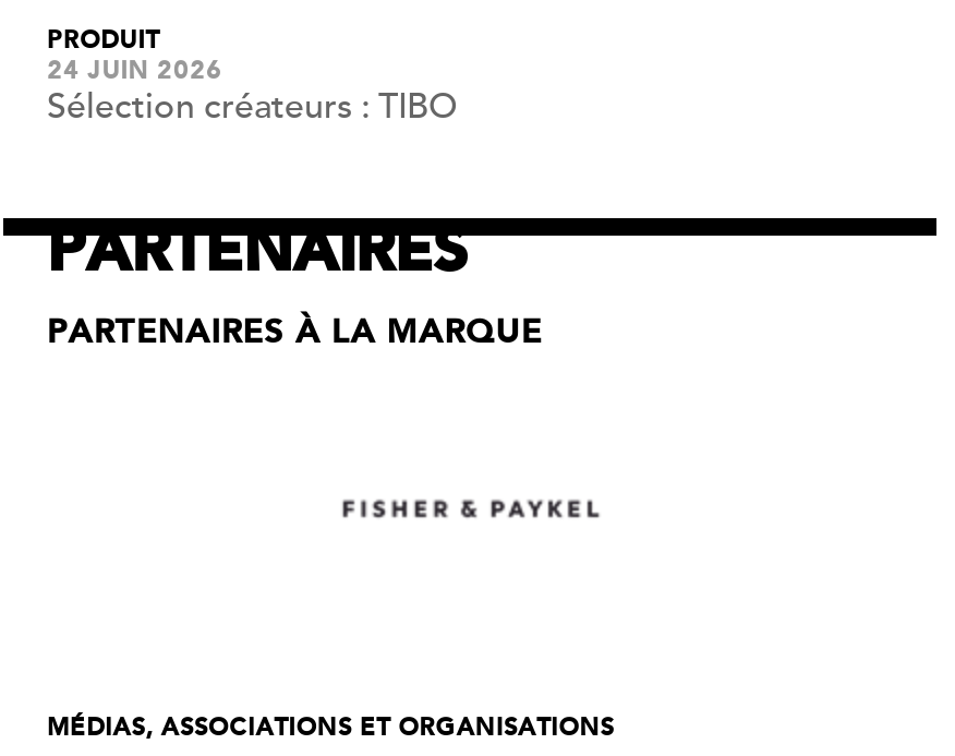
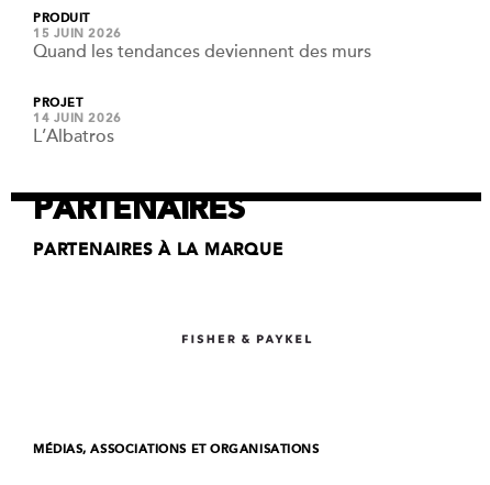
- 24 JUIN 2026
- Sélection créateurs : TIBO
+ 15 JUIN 2026
+ Quand les tendances deviennent des murs
+ PROJET
+ 14 JUIN 2026
+ L’Albatros
